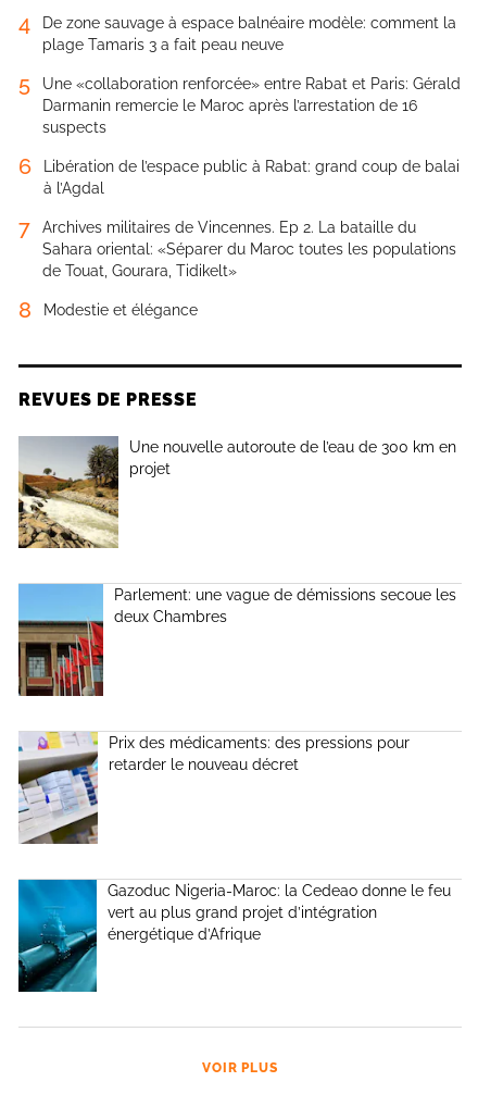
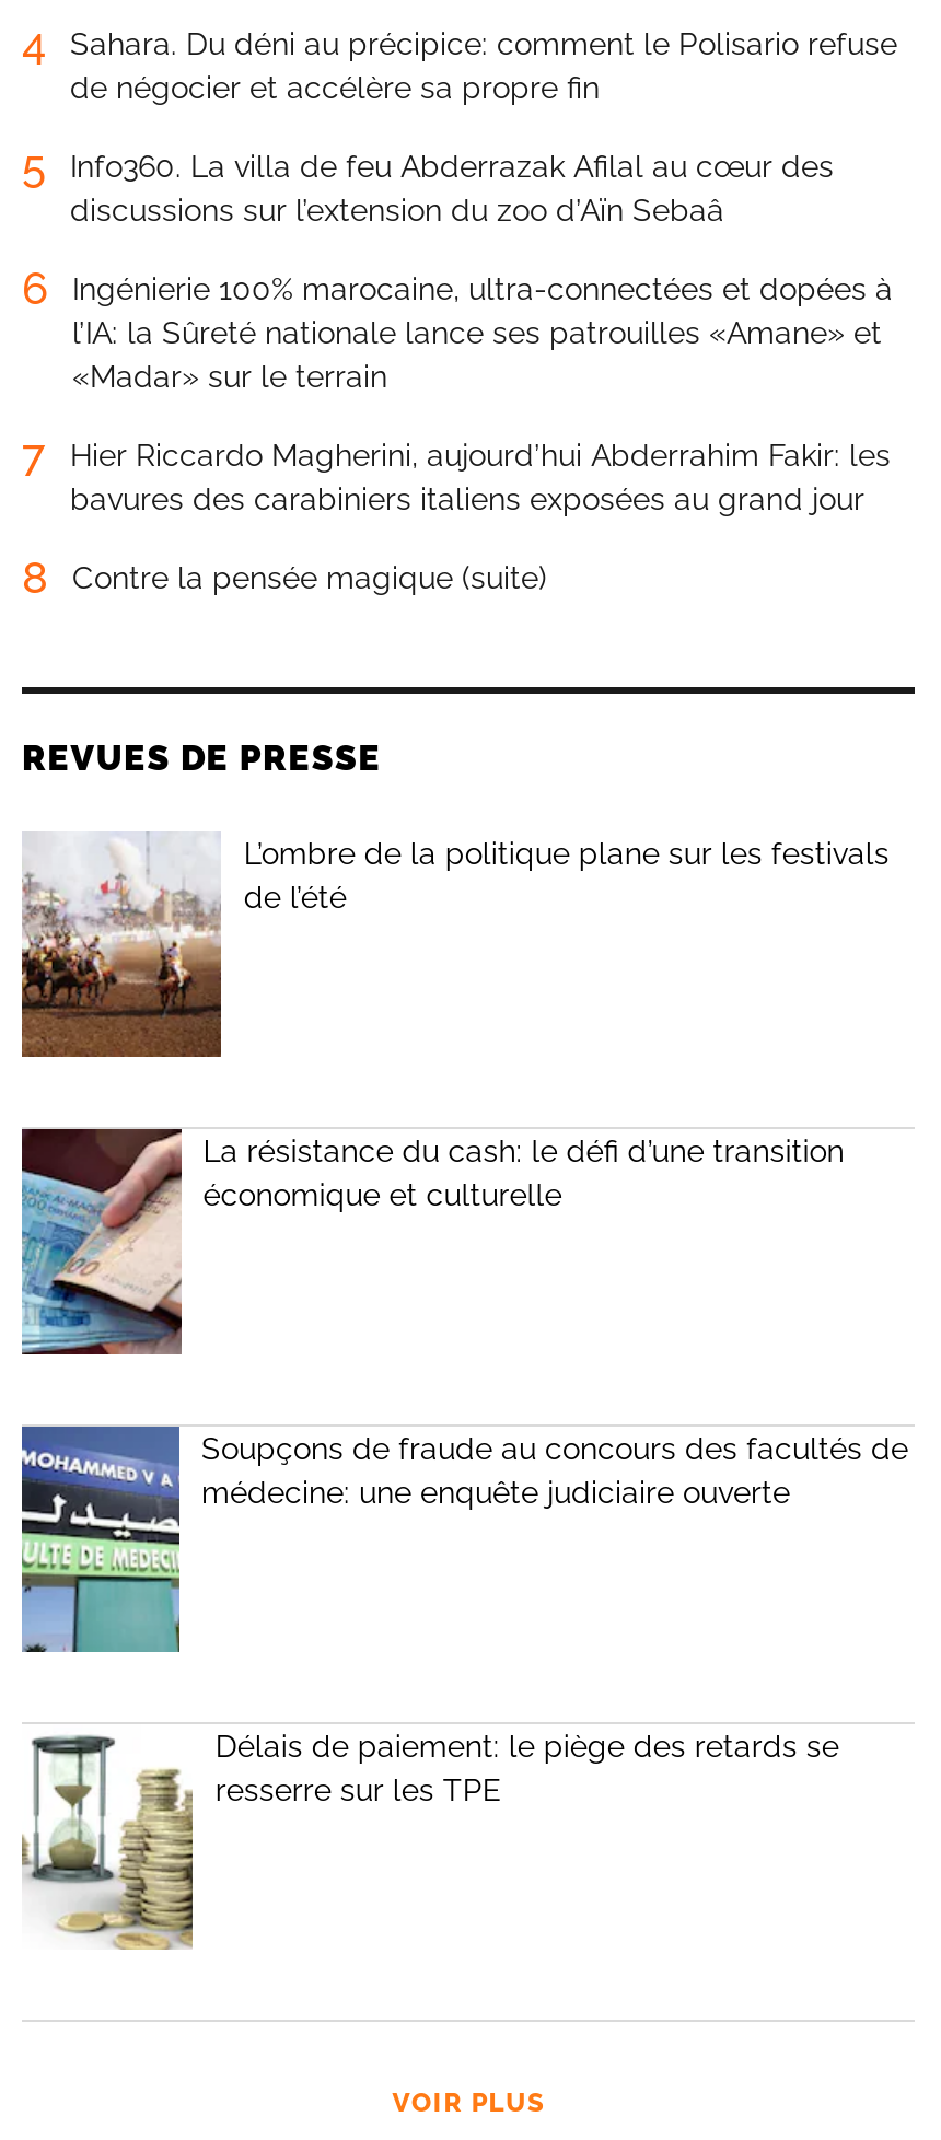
- De zone sauvage à espace balnéaire modèle: comment la
- plage Tamaris 3 a fait peau neuve
+ Sahara. Du déni au précipice: comment le Polisario refuse
+ de négocier et accélère sa propre fin

- Une «collaboration renforcée» entre Rabat et Paris: Gérald
- Darmanin remercie le Maroc après l’arrestation de 16
- suspects
+ Info360. La villa de feu Abderrazak Afilal au cœur des
+ discussions sur l’extension du zoo d’Aïn Sebaâ

- Libération de l’espace public à Rabat: grand coup de balai
- à l’Agdal
+ Ingénierie 100% marocaine, ultra-connectées et dopées à
+ l’IA: la Sûreté nationale lance ses patrouilles «Amane» et
+ «Madar» sur le terrain

- Archives militaires de Vincennes. Ep 2. La bataille du
- Sahara oriental: «Séparer du Maroc toutes les populations
- de Touat, Gourara, Tidikelt»
+ Hier Riccardo Magherini, aujourd’hui Abderrahim Fakir: les
+ bavures des carabiniers italiens exposées au grand jour

- Modestie et élégance
+ Contre la pensée magique (suite)

- [image]
- Une nouvelle autoroute de l’eau de 300 km en
- projet
+ [image]
+ L’ombre de la politique plane sur les festivals
+ de l’été

- [image]
- Parlement: une vague de démissions secoue les
- deux Chambres
+ [image]
+ La résistance du cash: le défi d’une transition
+ économique et culturelle

- [image]
- Prix des médicaments: des pressions pour
- retarder le nouveau décret
+ [image]
+ Soupçons de fraude au concours des facultés de
+ médecine: une enquête judiciaire ouverte

- [image]
- Gazoduc Nigeria-Maroc: la Cedeao donne le feu
- vert au plus grand projet d’intégration
- énergétique d’Afrique
+ [image]
+ Délais de paiement: le piège des retards se
+ resserre sur les TPE
